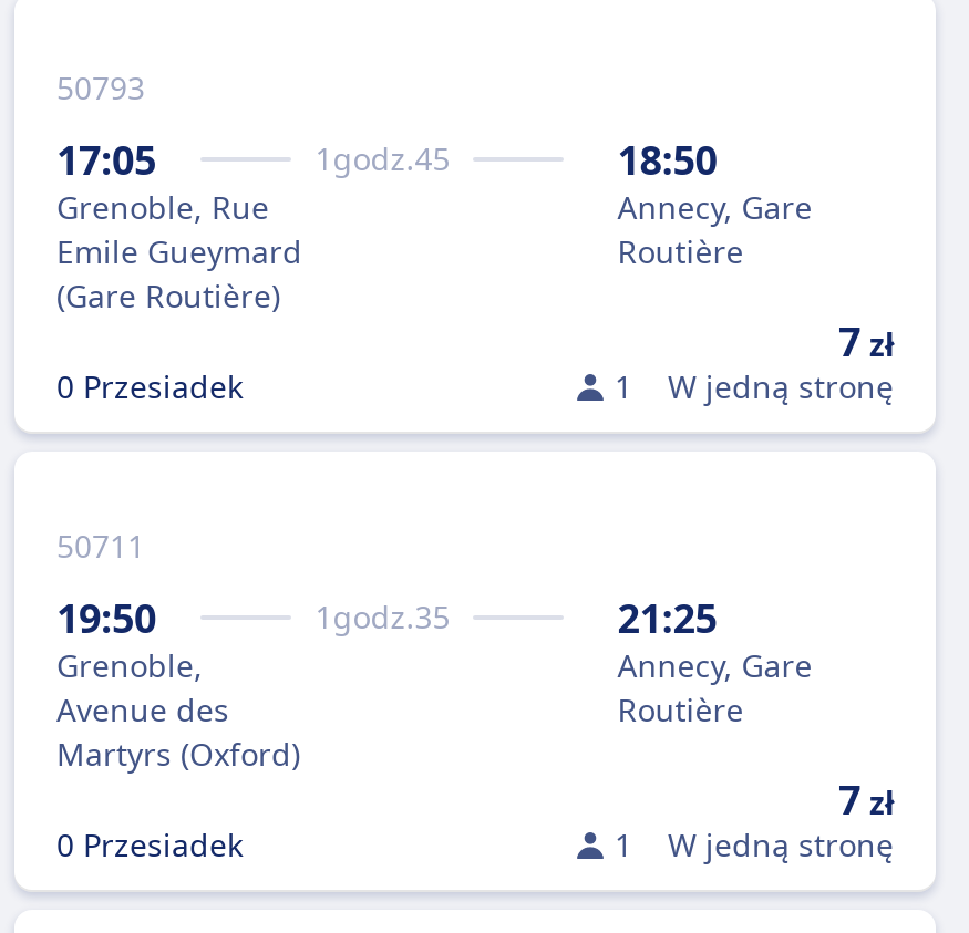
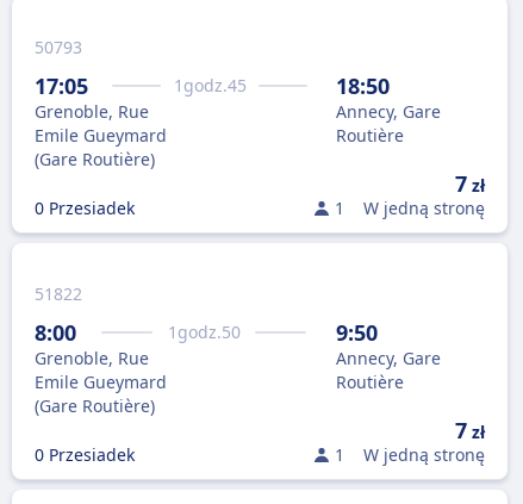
- 50711
+ 51822

- 19:50
- 1 godz.35
- Grenoble,
- Avenue des
- Martyrs (Oxford)
+ 8:00
+ 1 godz.50
+ Grenoble, Rue
+ Emile Gueymard
+ (Gare Routière)

- 21:25
+ 9:50
